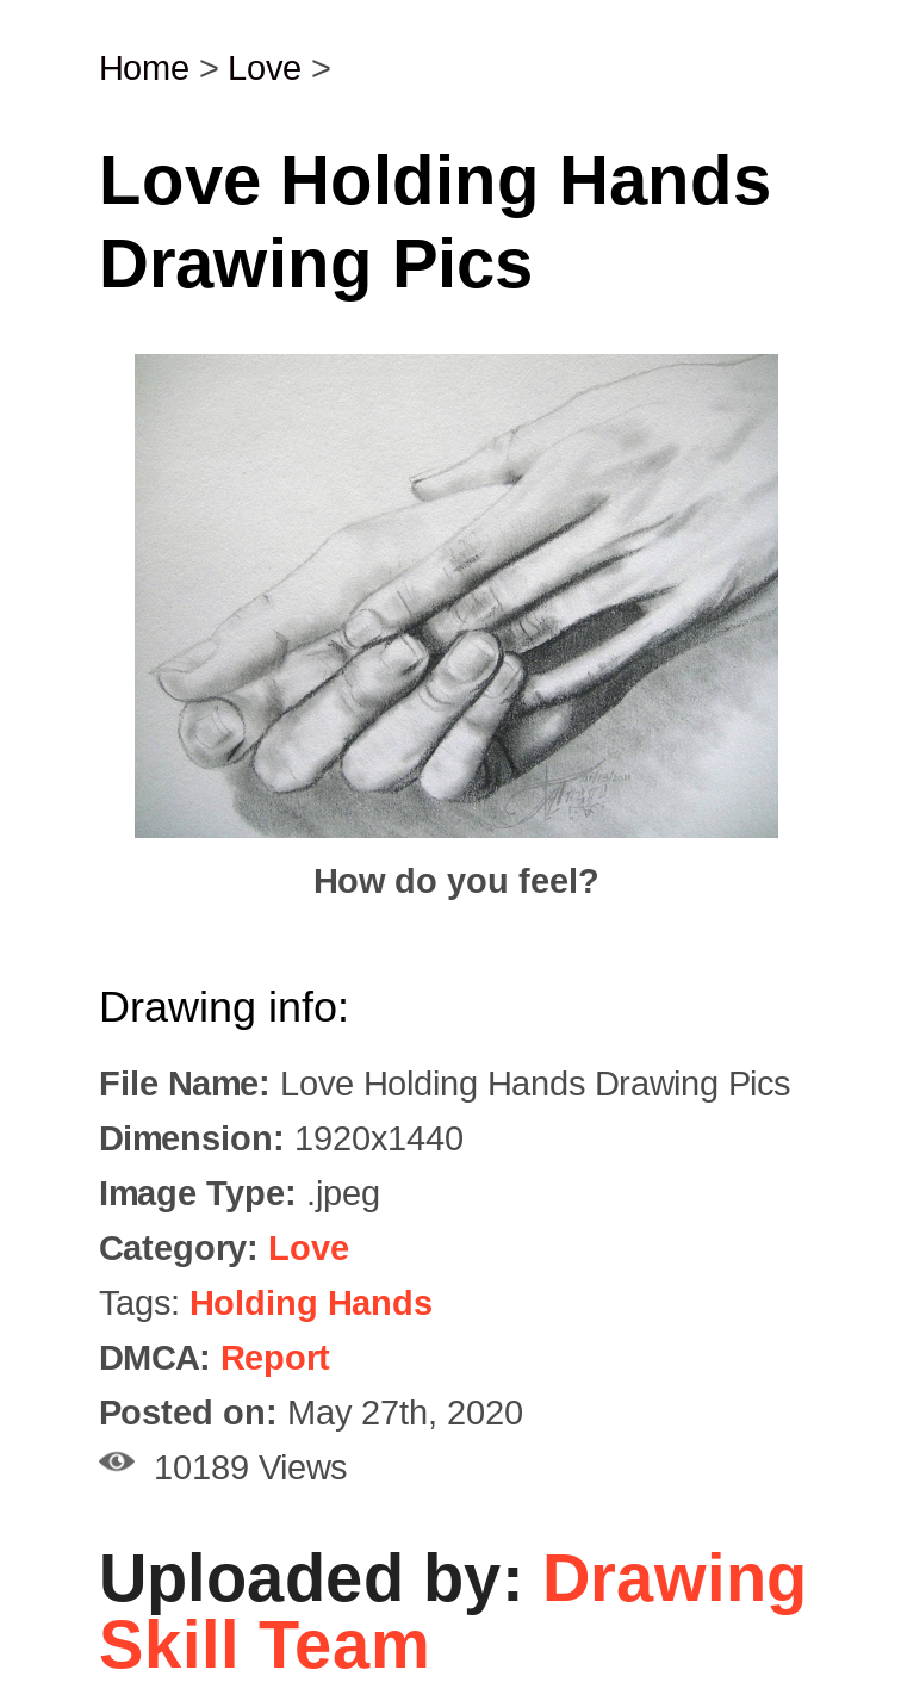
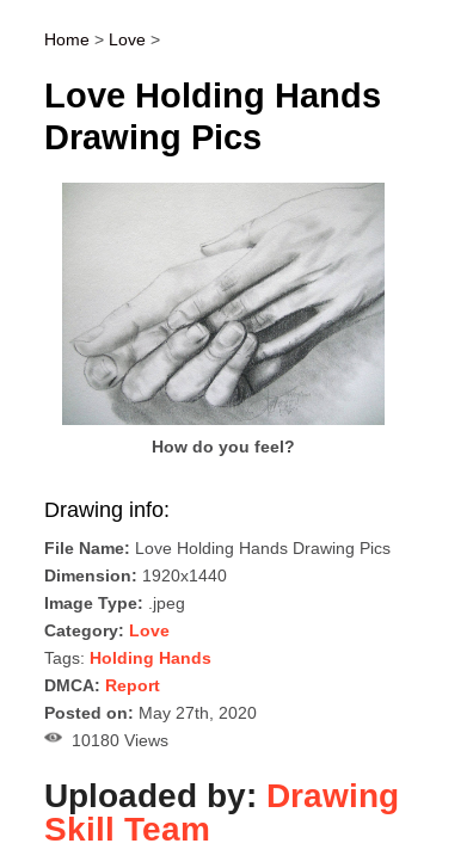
- 10189 Views
+ 10180 Views
